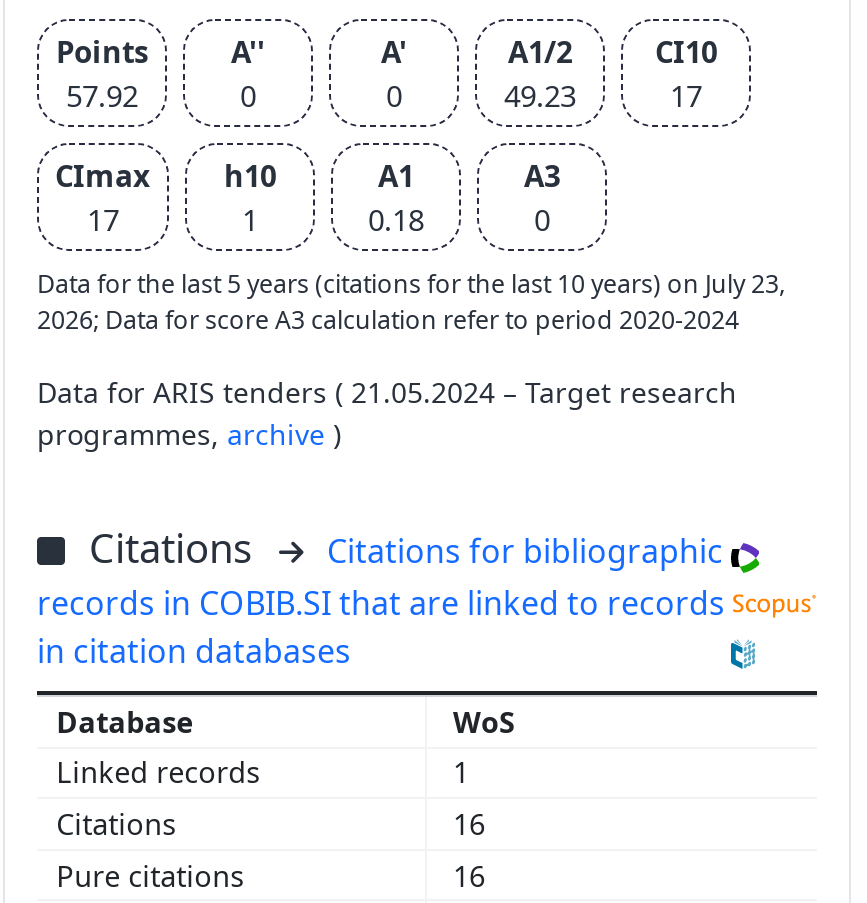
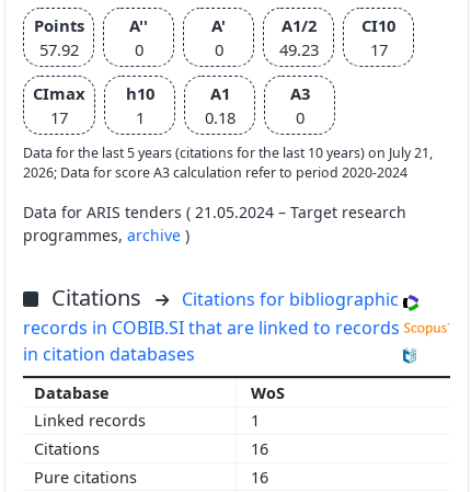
- Data for the last 5 years (citations for the last 10 years) on July 23,
+ Data for the last 5 years (citations for the last 10 years) on July 21,
